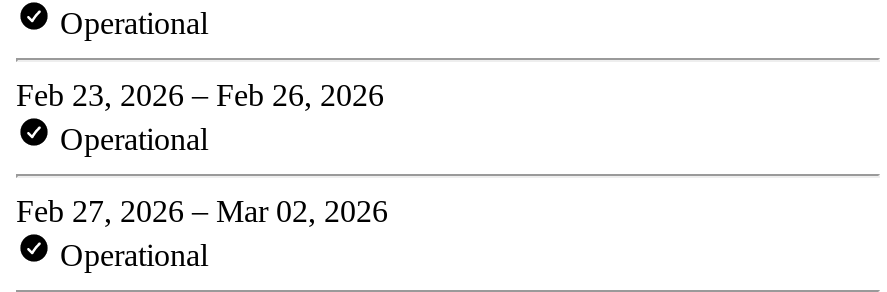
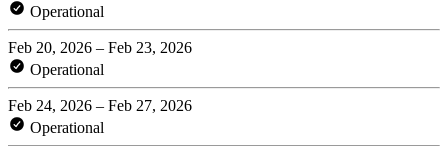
- Feb 23, 2026 – Feb 26, 2026
+ Feb 20, 2026 – Feb 23, 2026

- Feb 27, 2026 – Mar 02, 2026
+ Feb 24, 2026 – Feb 27, 2026
